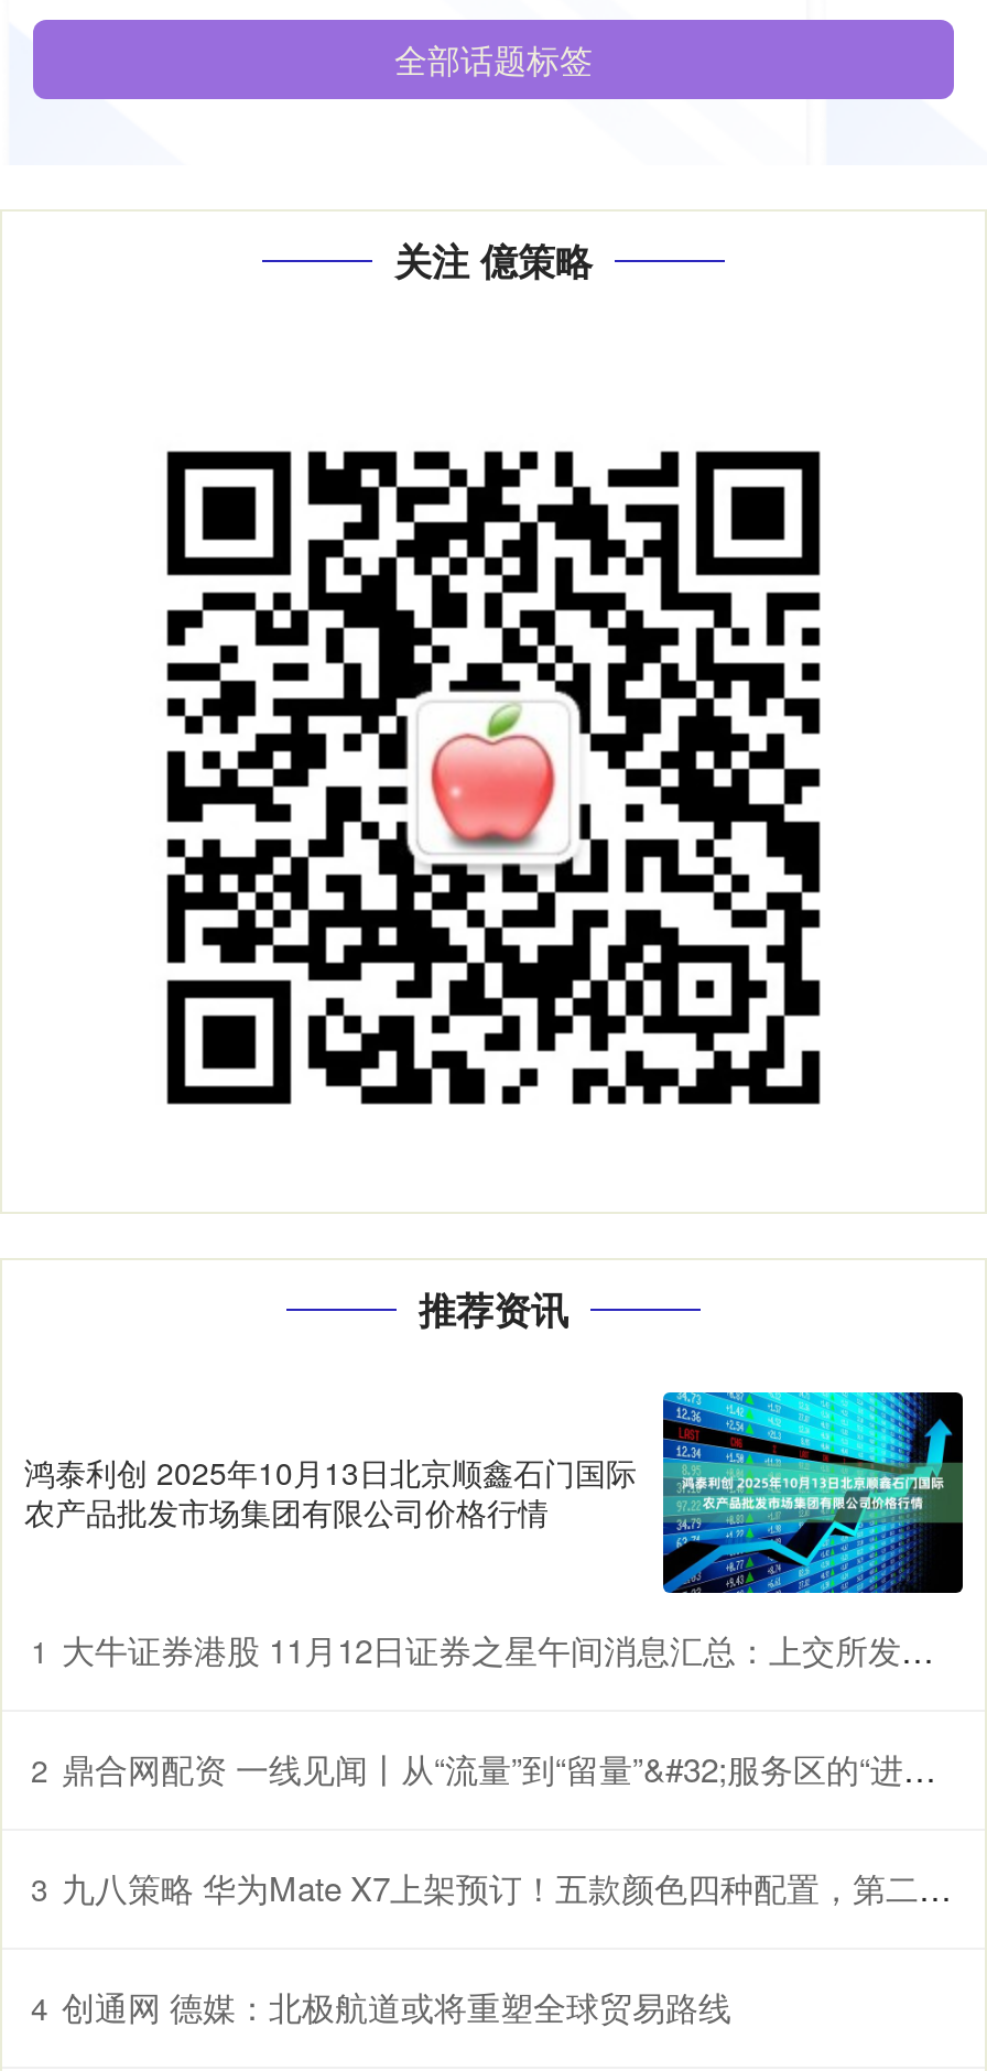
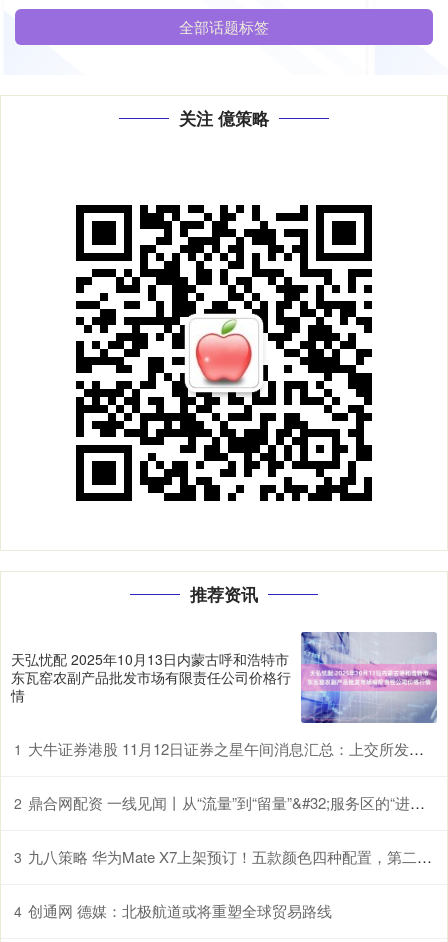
- [image]
- 鸿泰利创 2025年10月13日北京顺鑫石门国际
- 农产品批发市场集团有限公司价格行情
+ [image]
+ 天弘忧配 2025年10月13日内蒙古呼和浩特市
+ 东瓦窑农副产品批发市场有限责任公司价格行
+ 情
